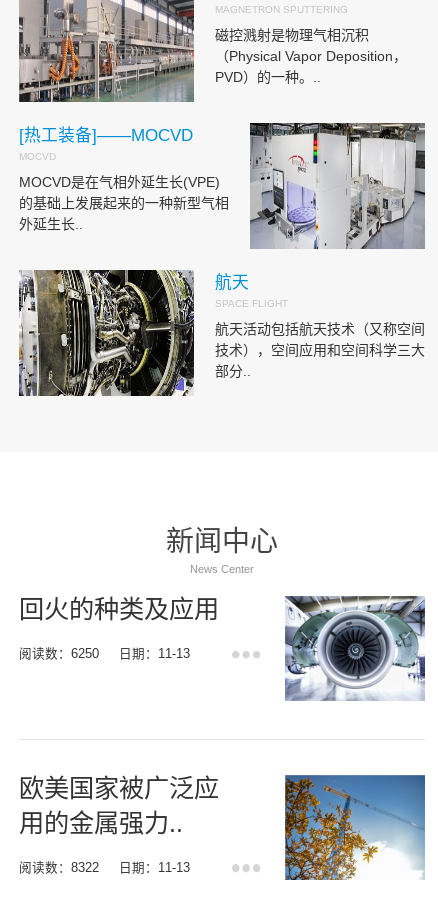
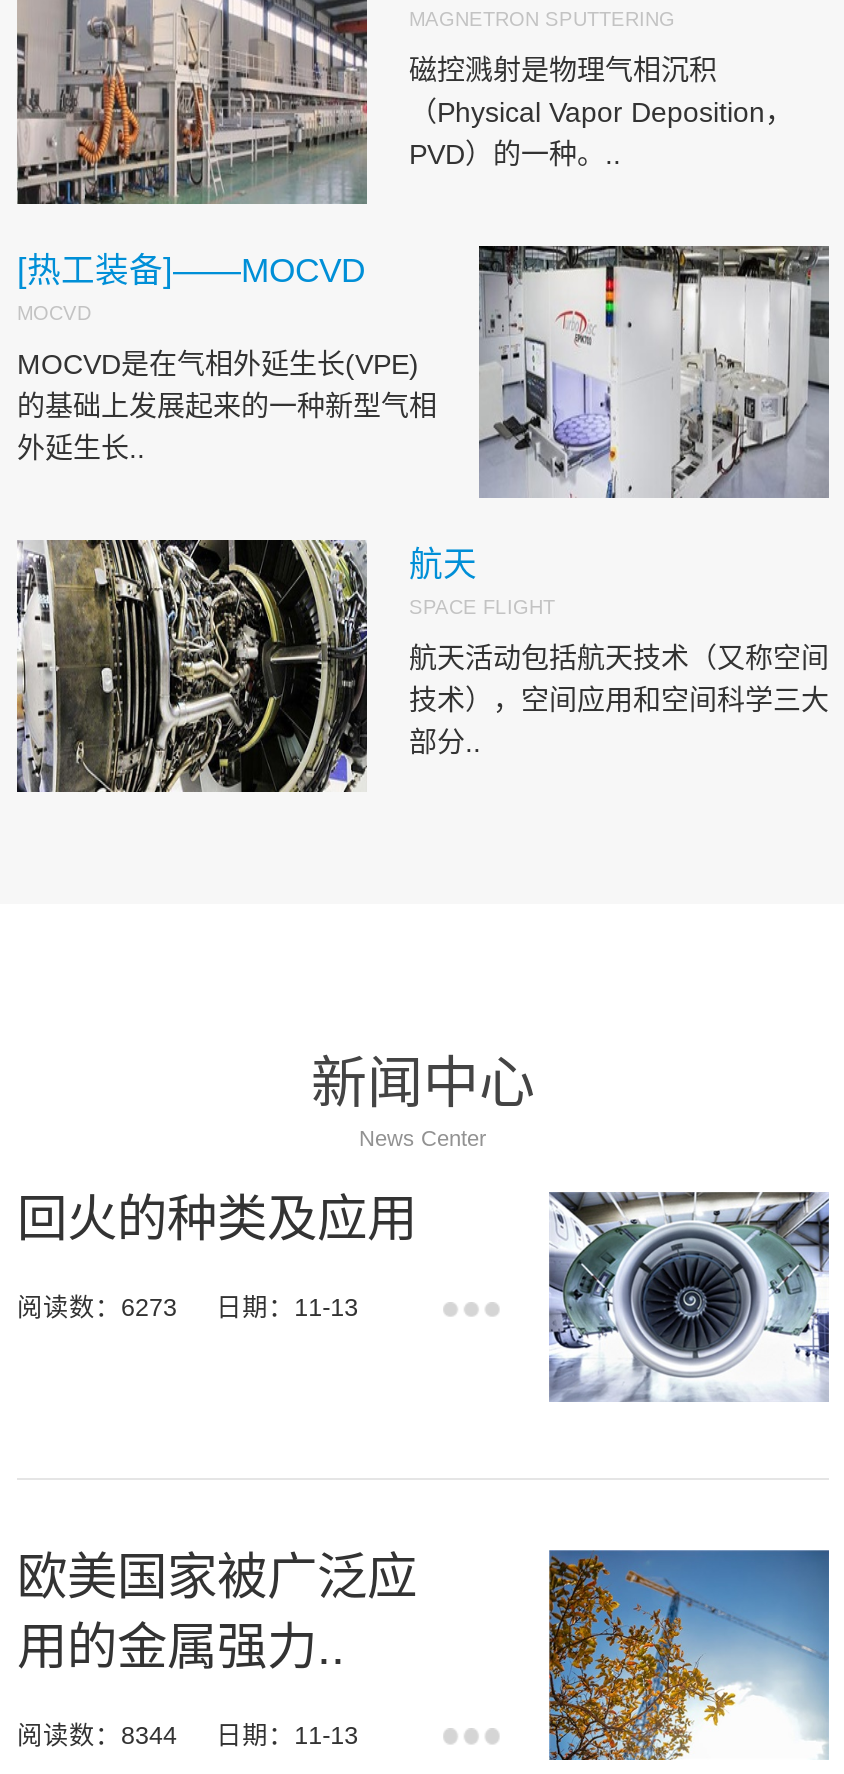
- 阅读数：6250 日期：11-13
+ 阅读数：6273 日期：11-13

- 阅读数：8322 日期：11-13
+ 阅读数：8344 日期：11-13
